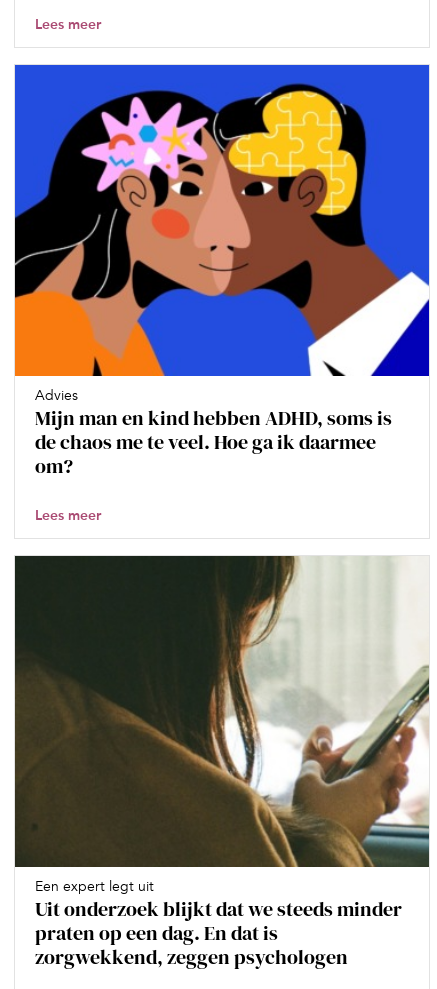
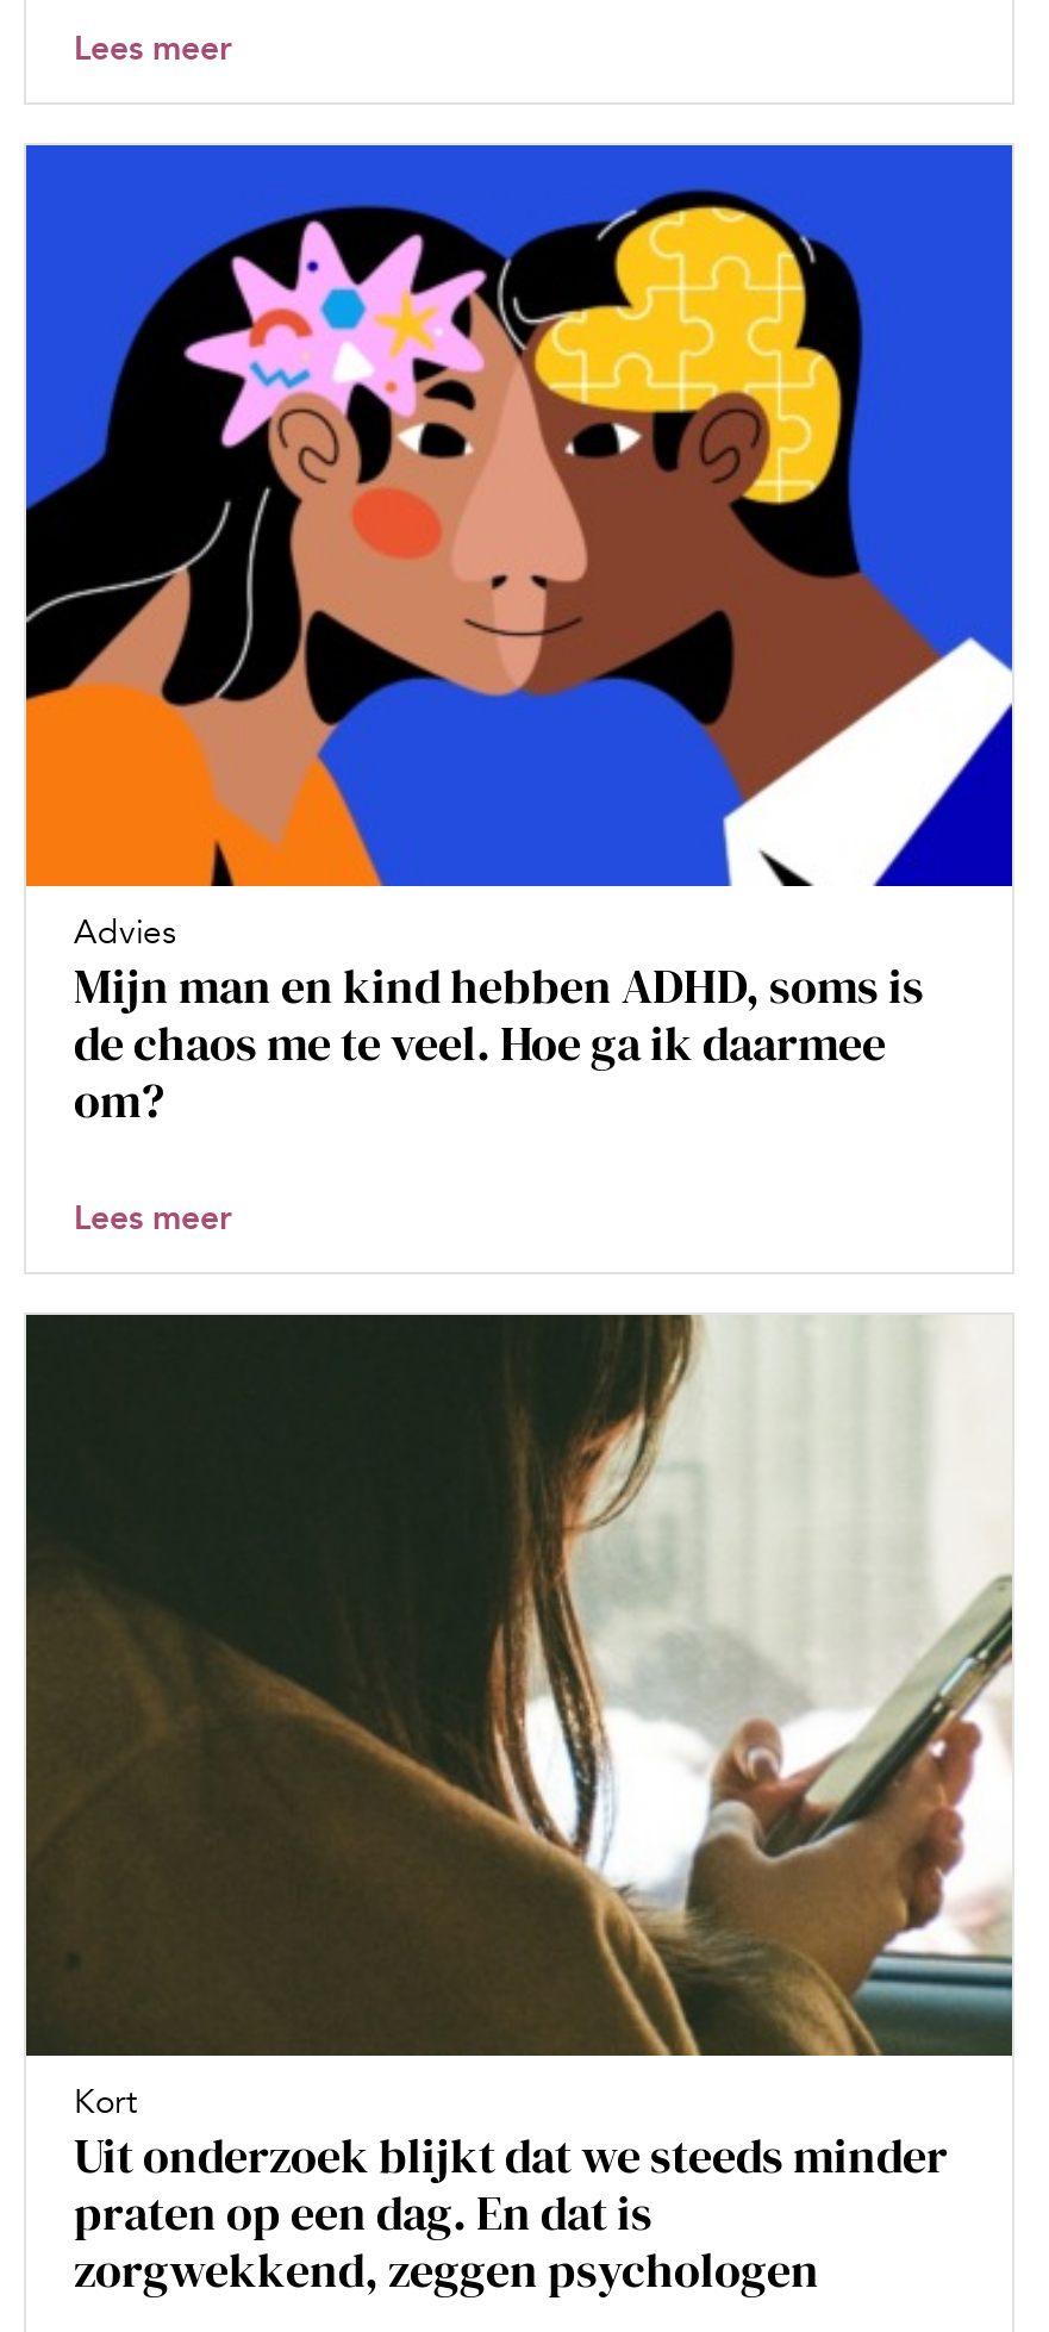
- Een expert legt uit
+ Kort
